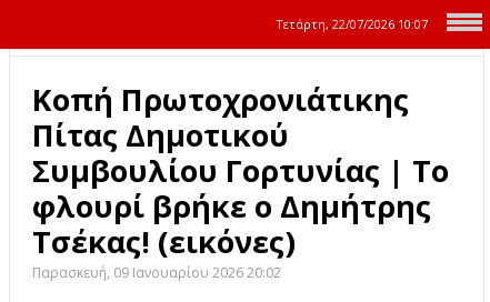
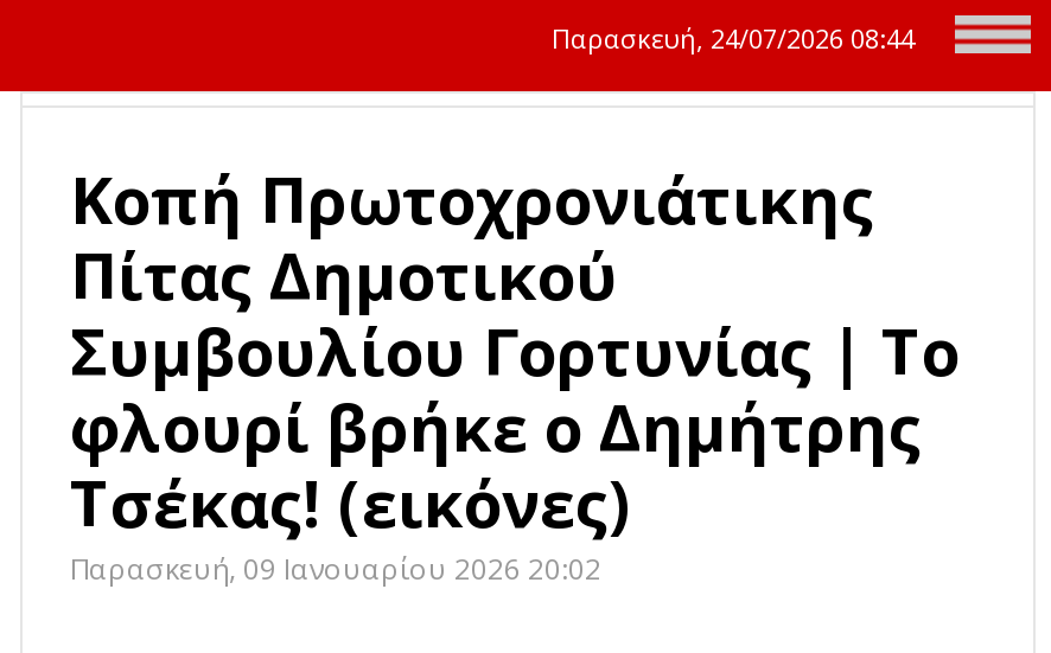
- Τετάρτη, 22/07/2026 10:07
+ Παρασκευή, 24/07/2026 08:44
